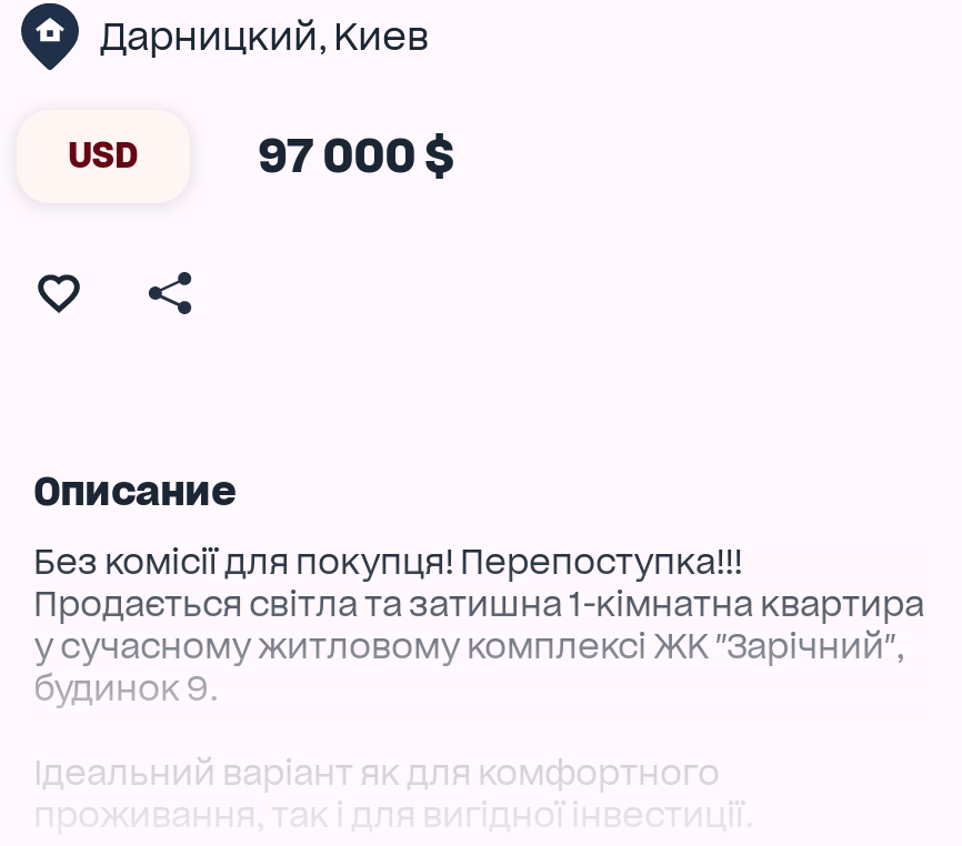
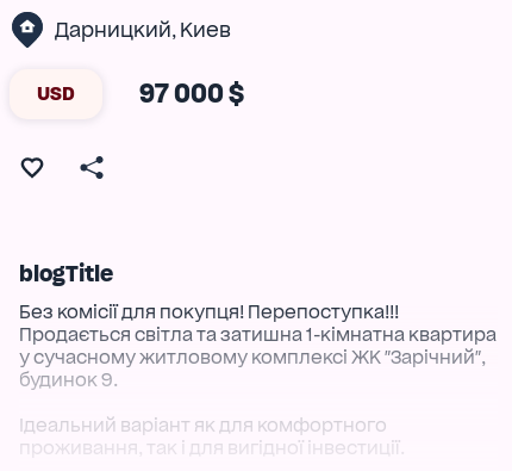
- Описание
+ blogTitle
